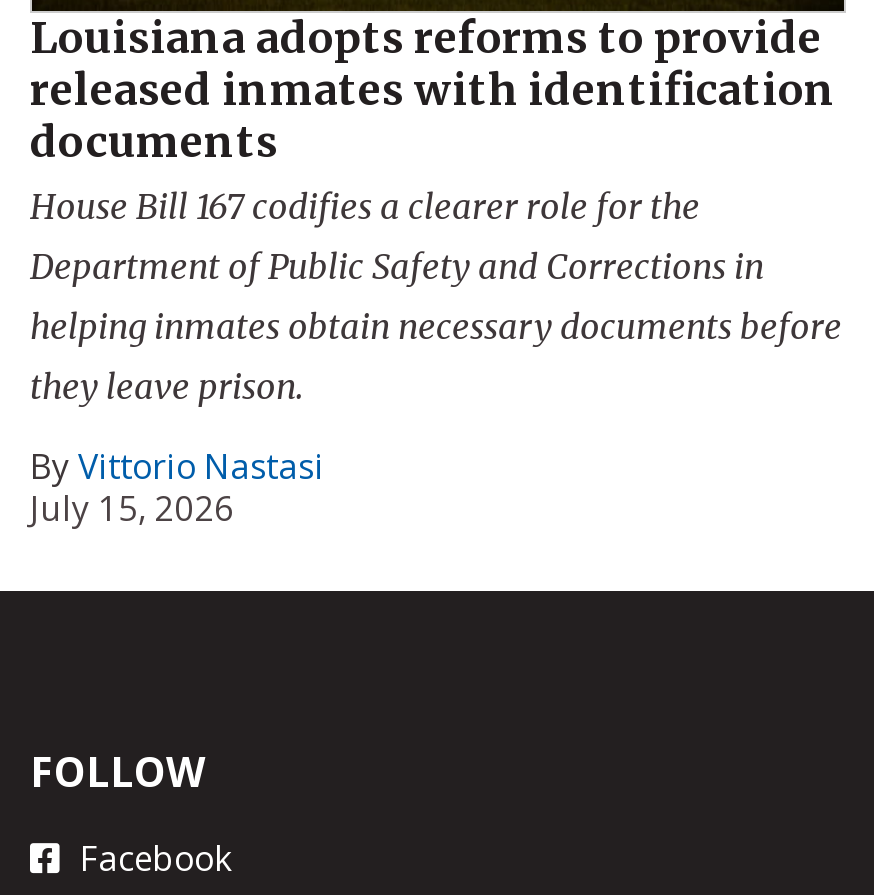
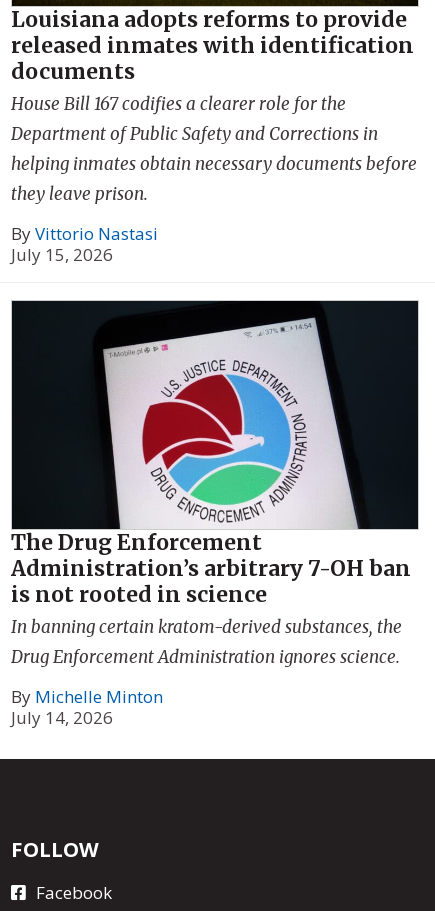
+ [image]
+ The Drug Enforcement
+ Administration’s arbitrary 7-OH ban
+ is not rooted in science
+ In banning certain kratom-derived substances, the
+ Drug Enforcement Administration ignores science.
+ By Michelle Minton
+ July 14, 2026
